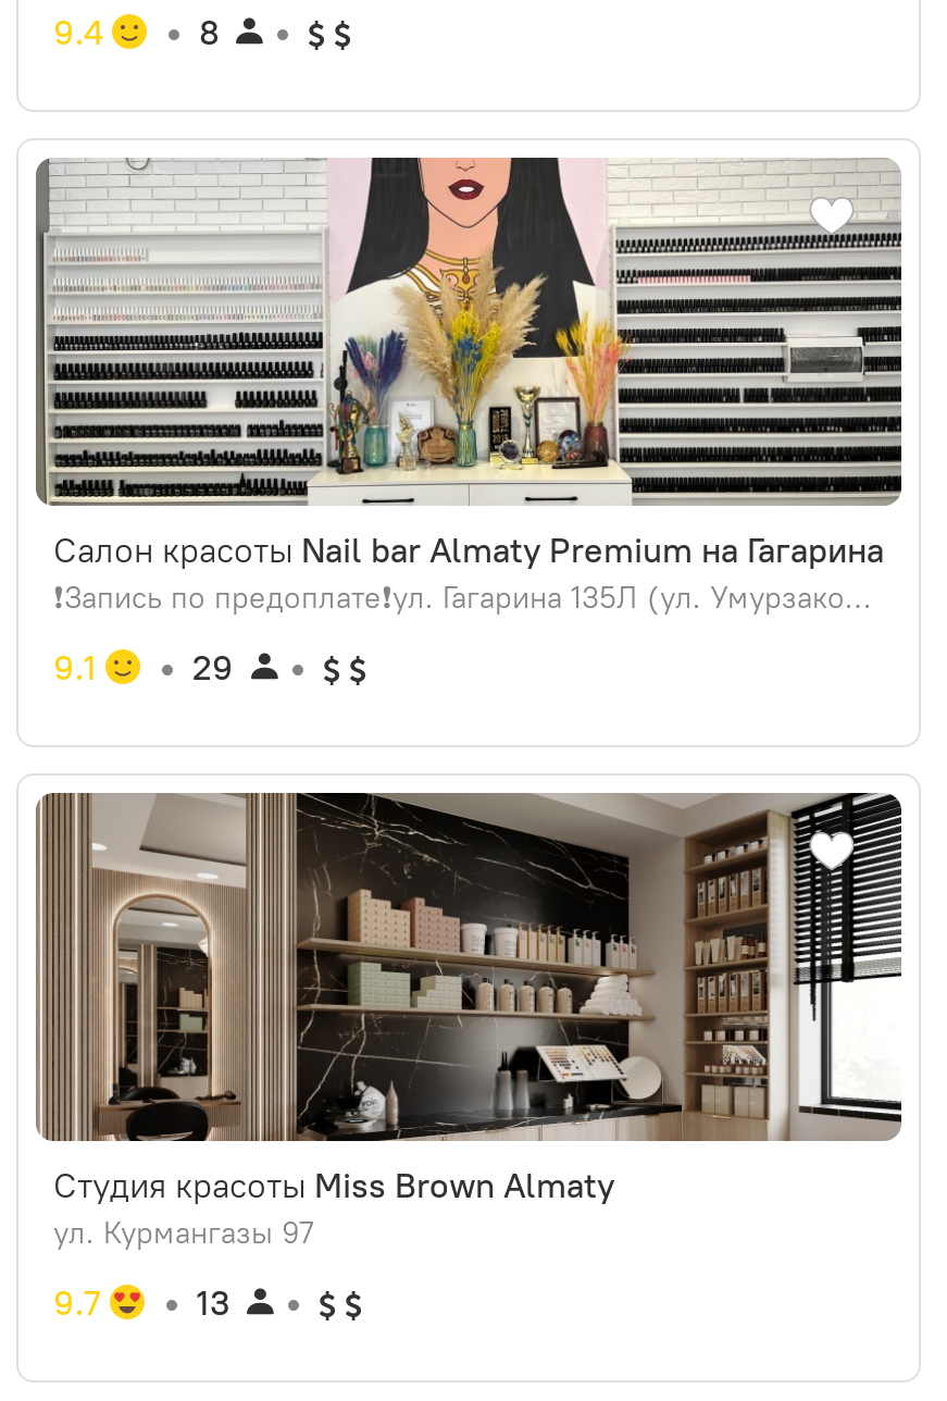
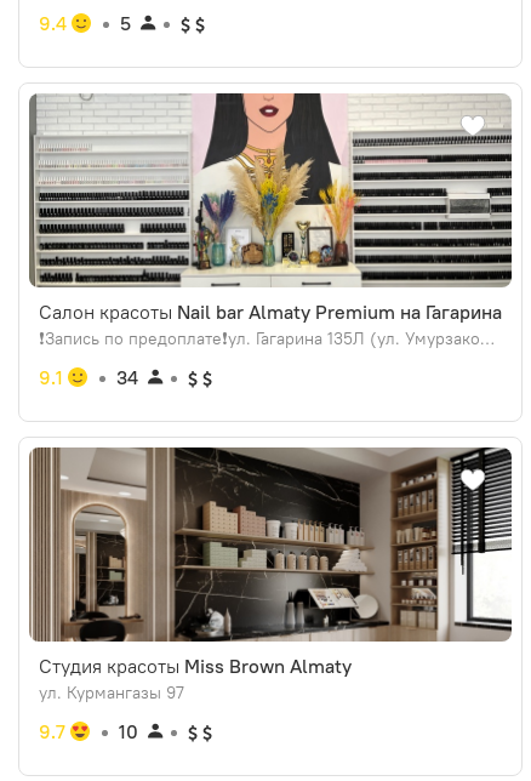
- 8
+ 5

- 29
+ 34

- 13
+ 10
